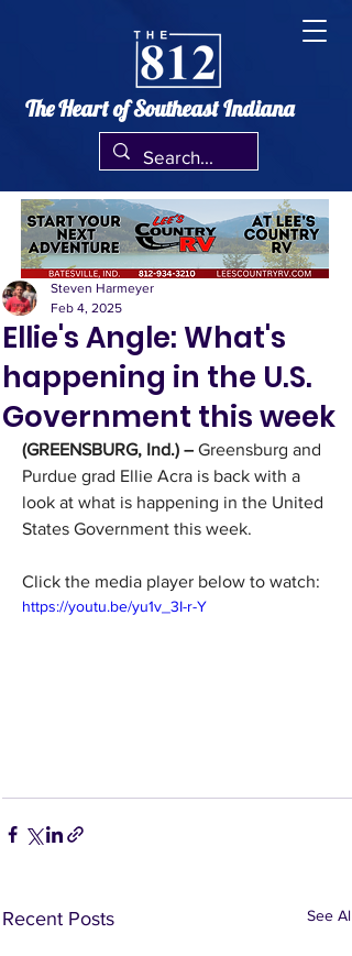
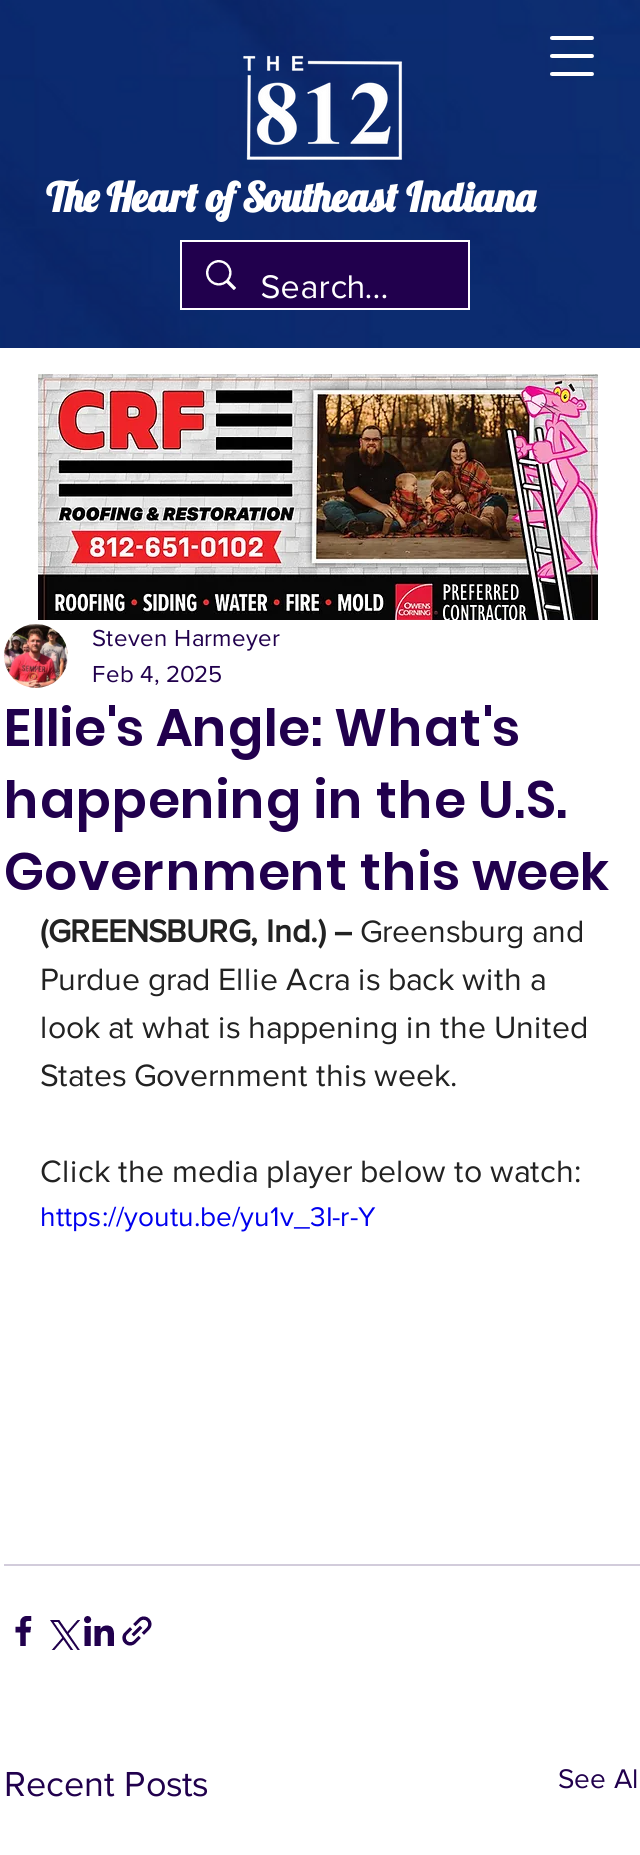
- [image]
+ [image]
